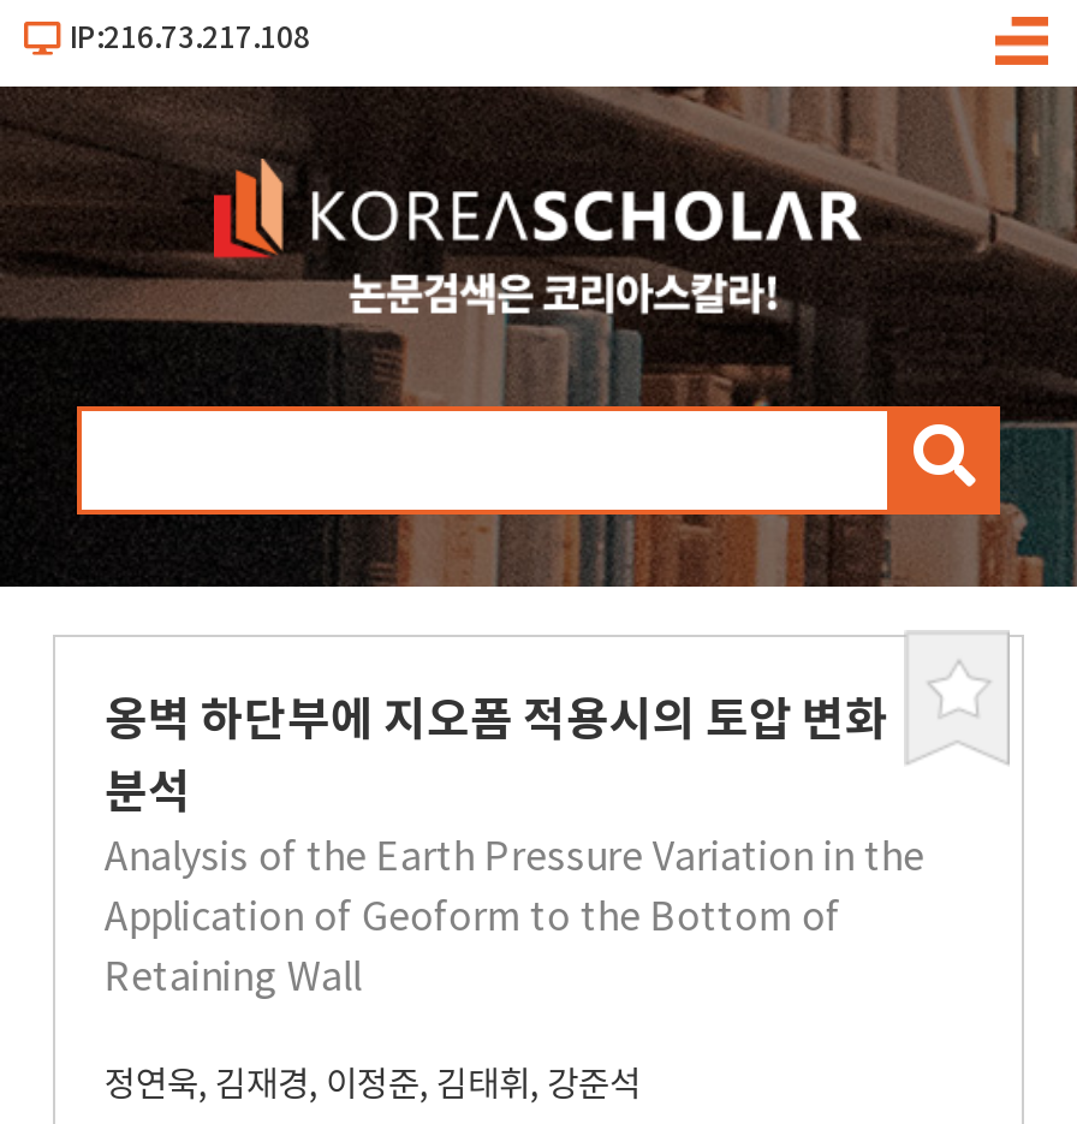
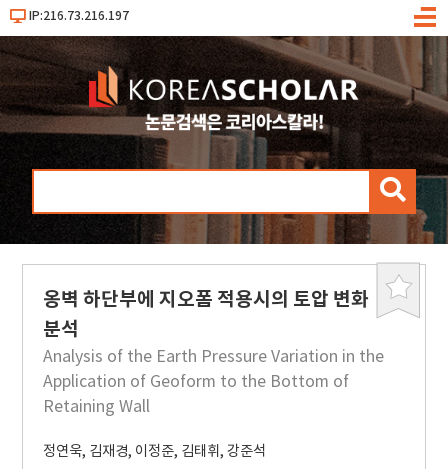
- IP:216.73.217.108
+ IP:216.73.216.197
